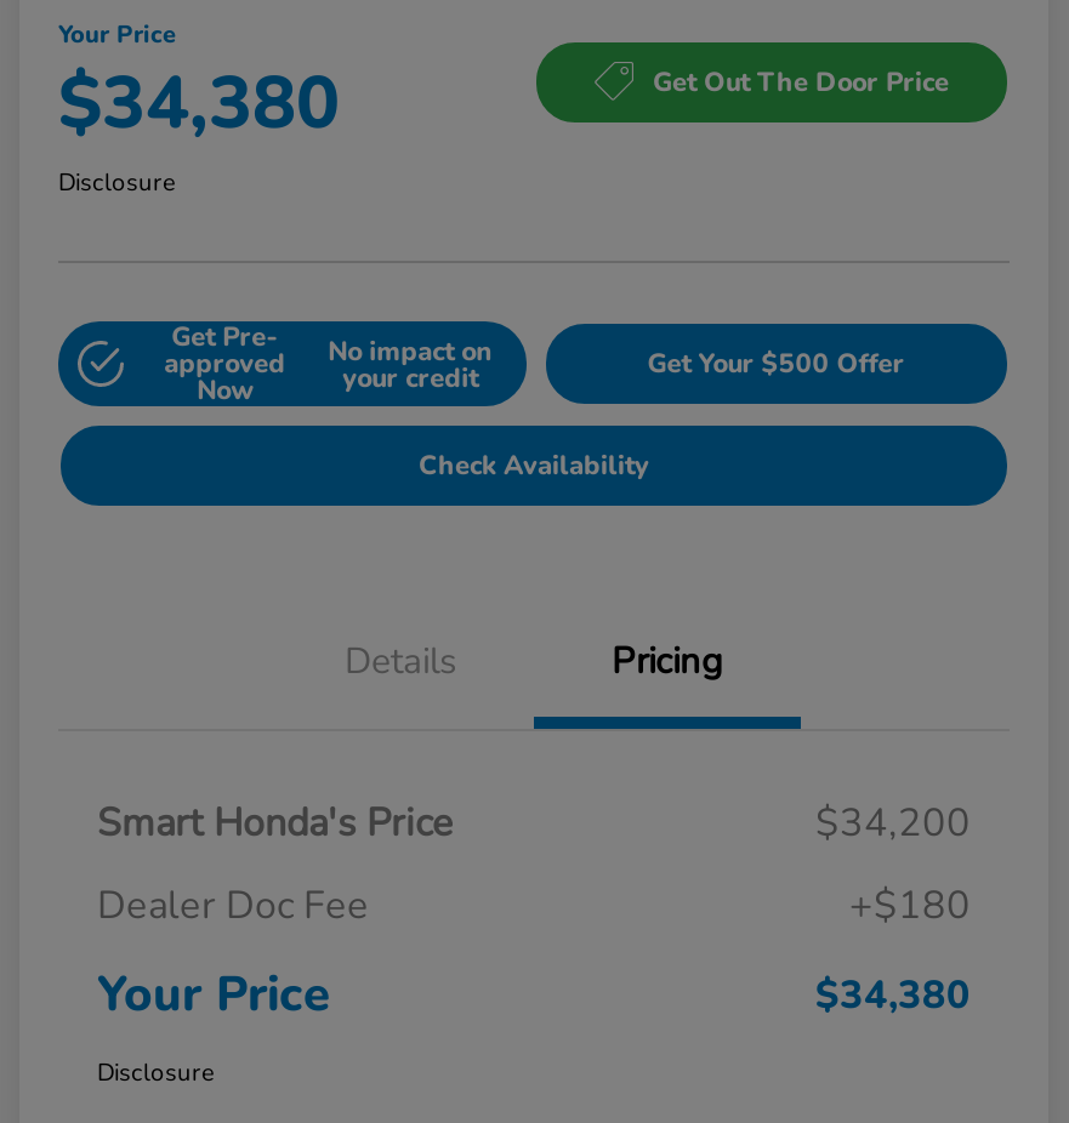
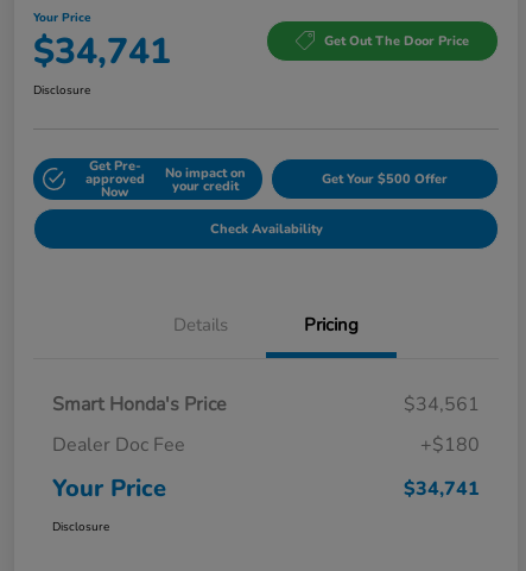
- $34,380
+ $34,741

- $34,200
+ $34,561

- $34,380
+ $34,741
